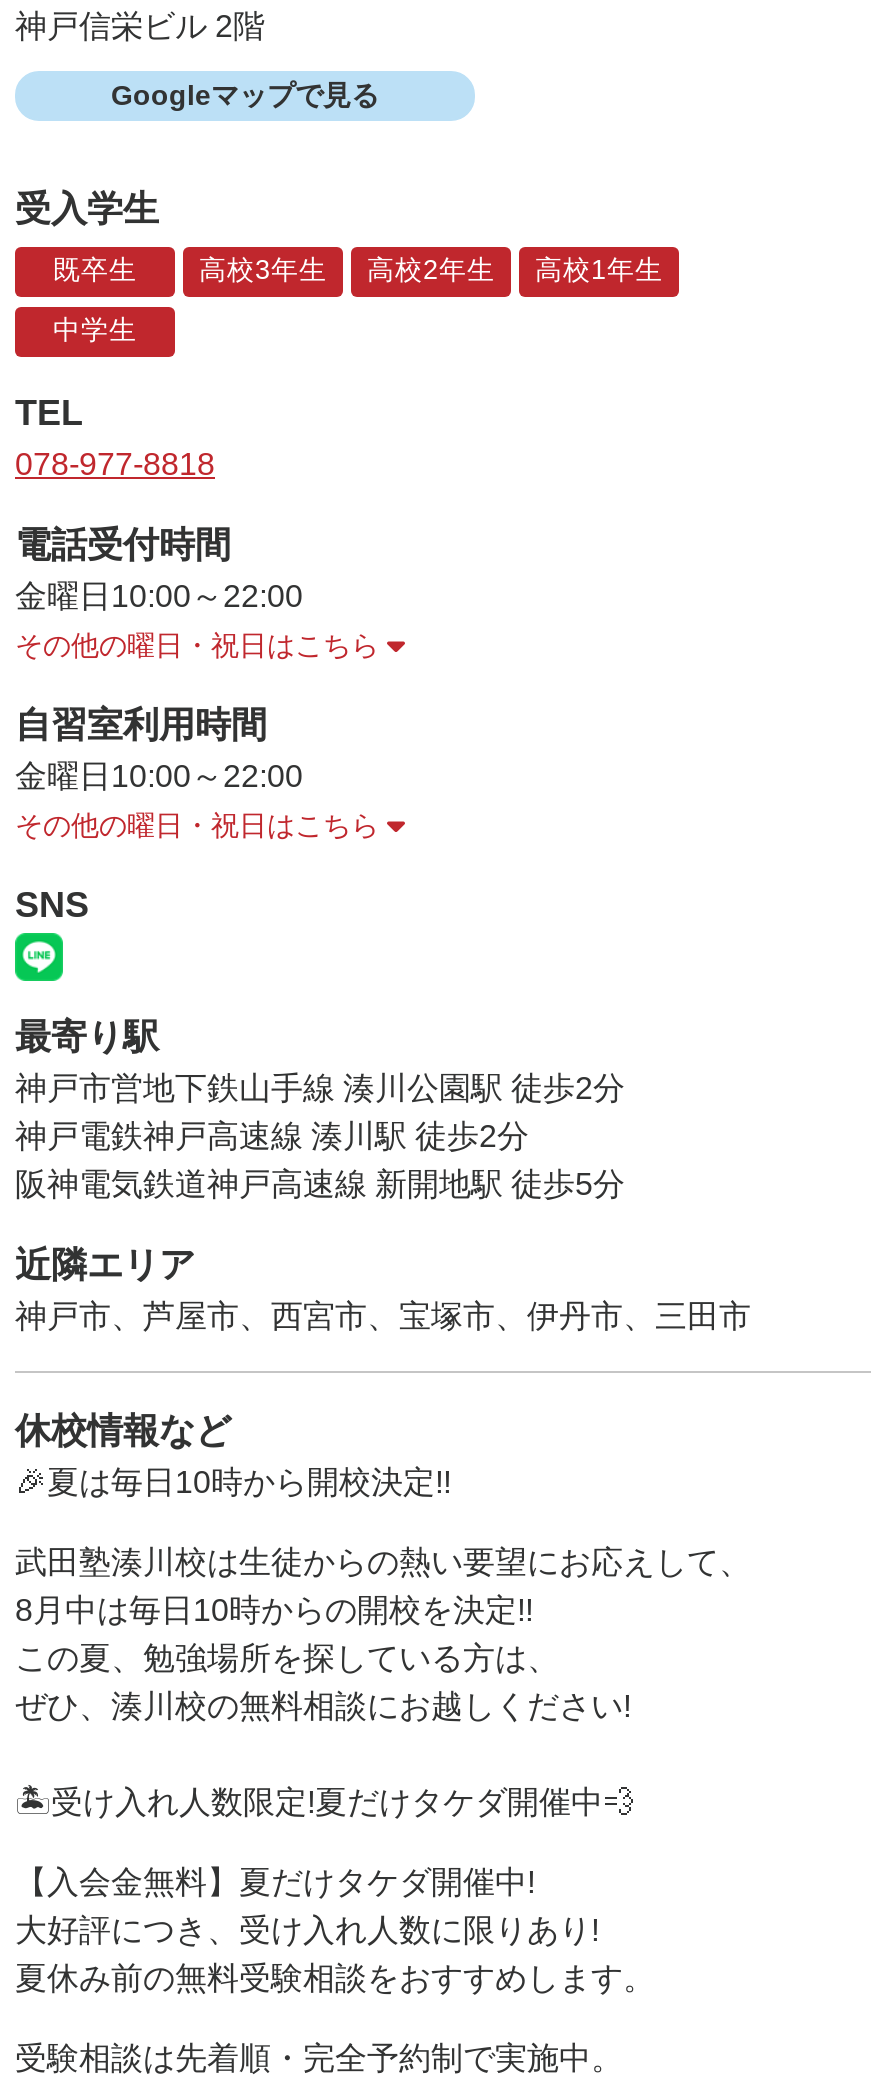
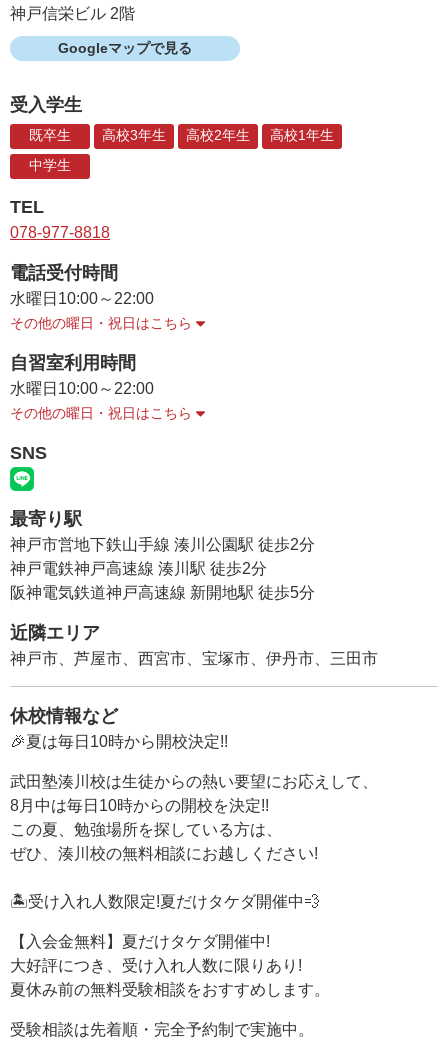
- 金曜日10:00～22:00
+ 水曜日10:00～22:00

- 金曜日10:00～22:00
+ 水曜日10:00～22:00
